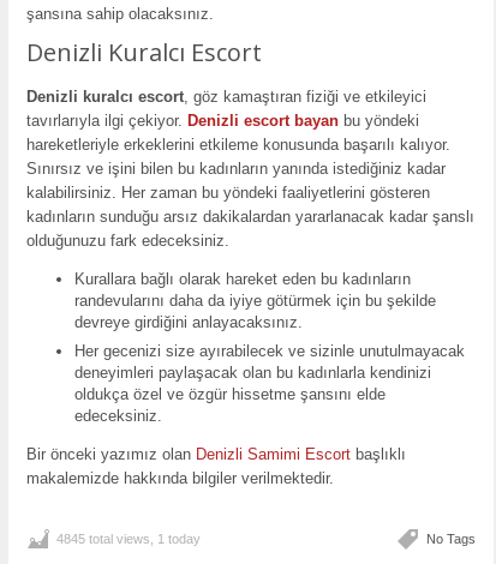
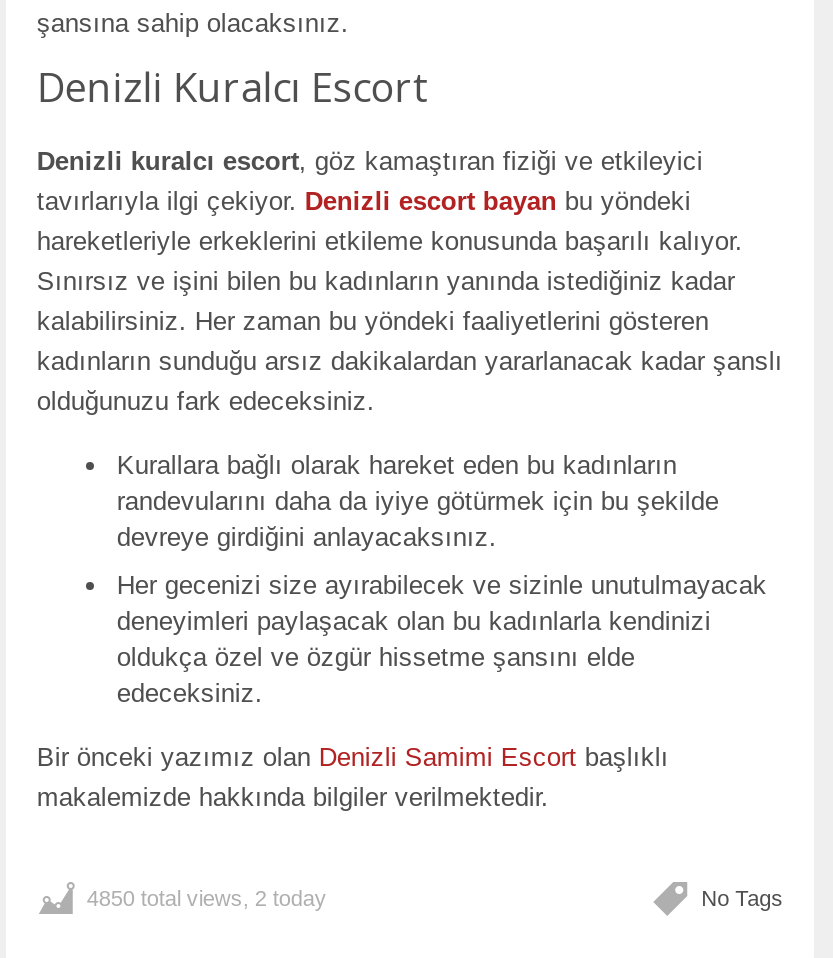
- 4845 total views, 1 today
+ 4850 total views, 2 today
